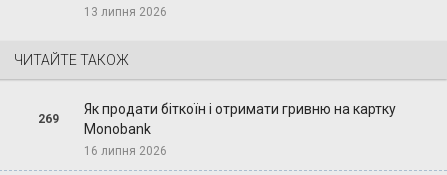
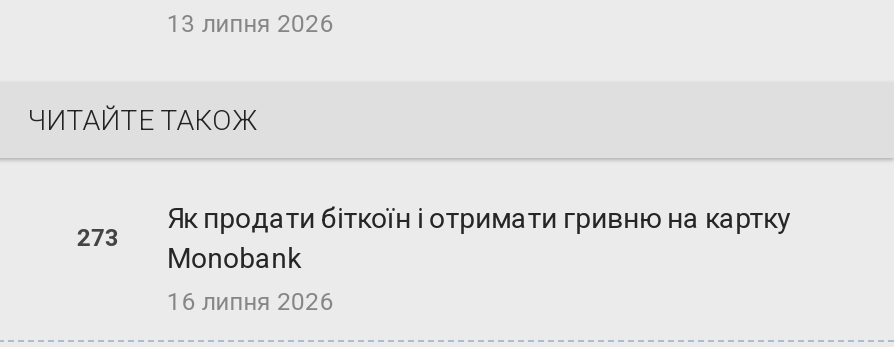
- 269
+ 273
